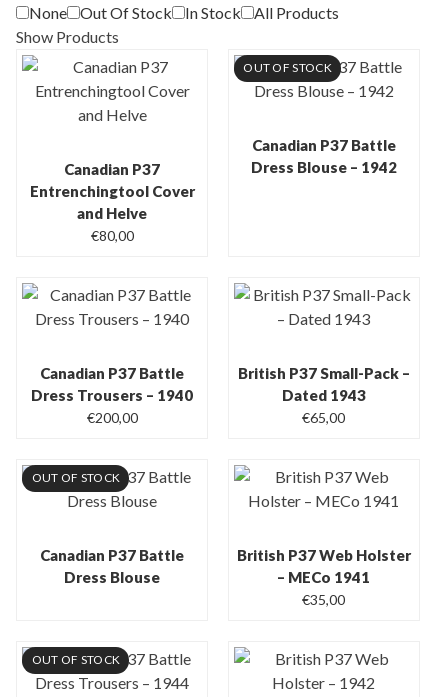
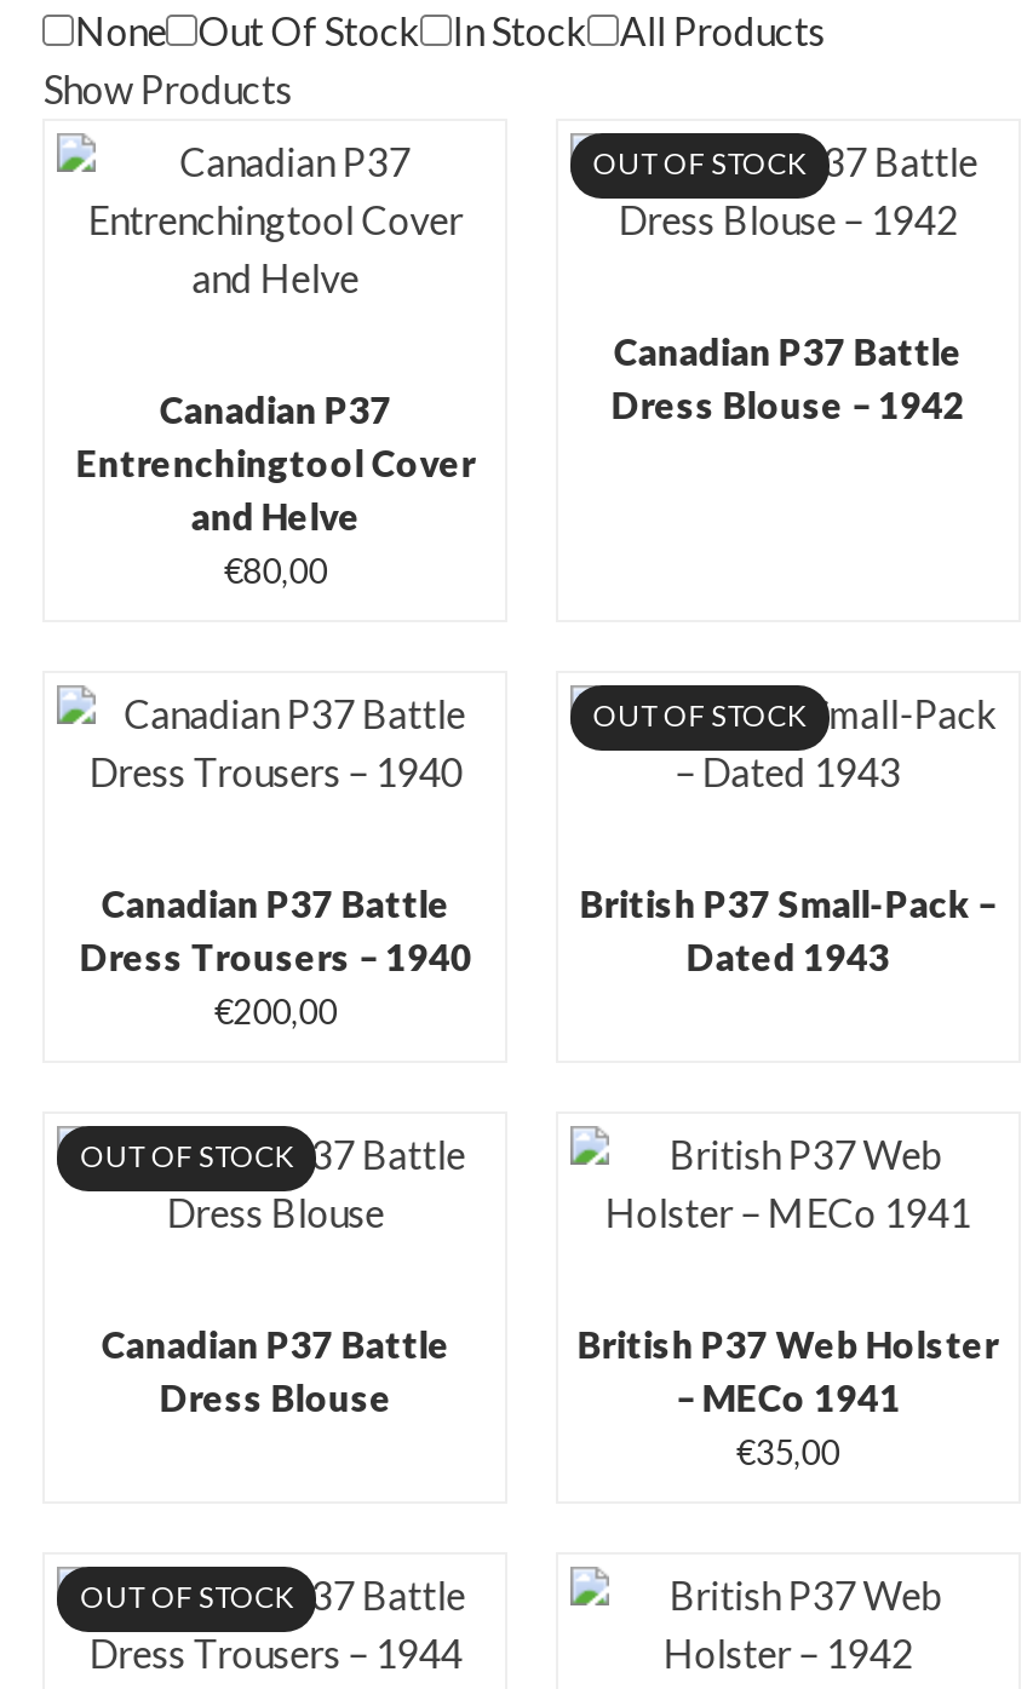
+ OUT OF STOCK

- €65,00
